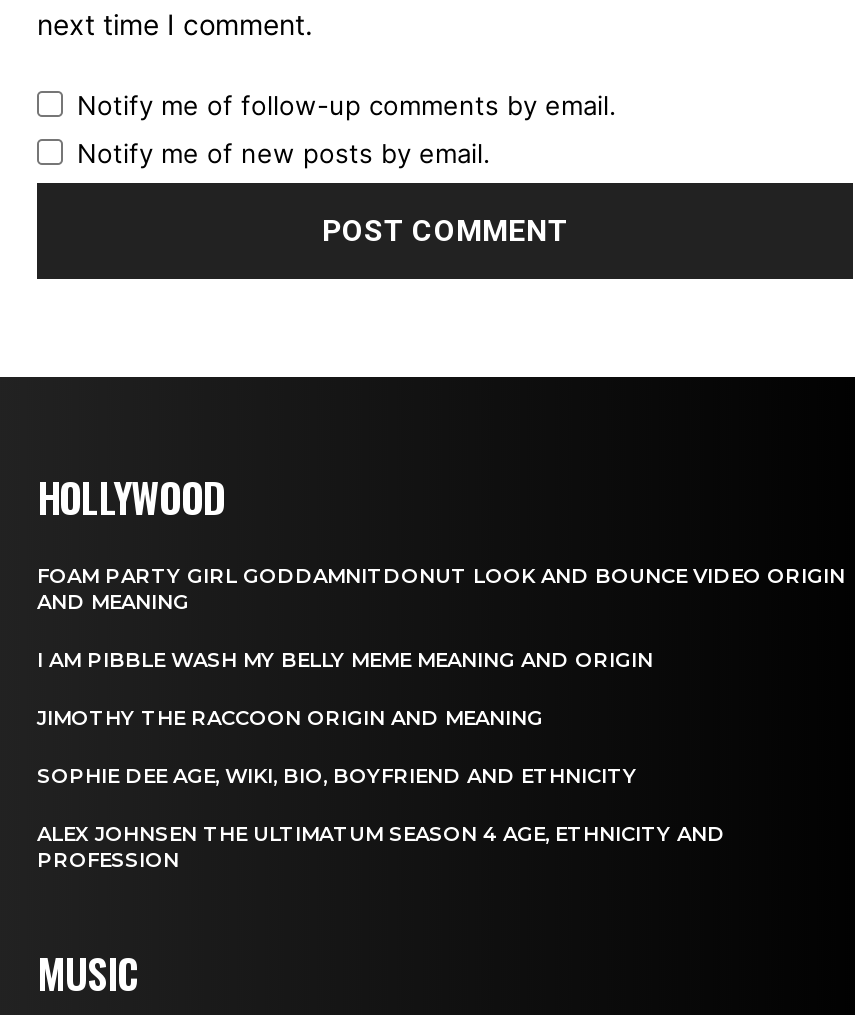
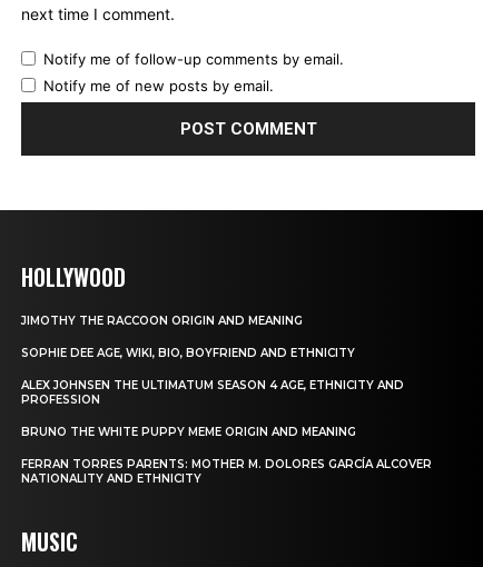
- FOAM PARTY GIRL GODDAMNITDONUT LOOK AND BOUNCE VIDEO ORIGIN
- AND MEANING
- I AM PIBBLE WASH MY BELLY MEME MEANING AND ORIGIN

moved up: JIMOTHY THE RACCOON ORIGIN AND MEANING | SOPHIE DEE AGE, WIKI, BIO, BOYFRIEND AND ETHNICITY | ALEX JOHNSEN THE ULTIMATUM SEASON 4 AGE, ETHNICITY AND | PROFESSION

+ BRUNO THE WHITE PUPPY MEME ORIGIN AND MEANING
+ FERRAN TORRES PARENTS: MOTHER M. DOLORES GARCÍA ALCOVER
+ NATIONALITY AND ETHNICITY
